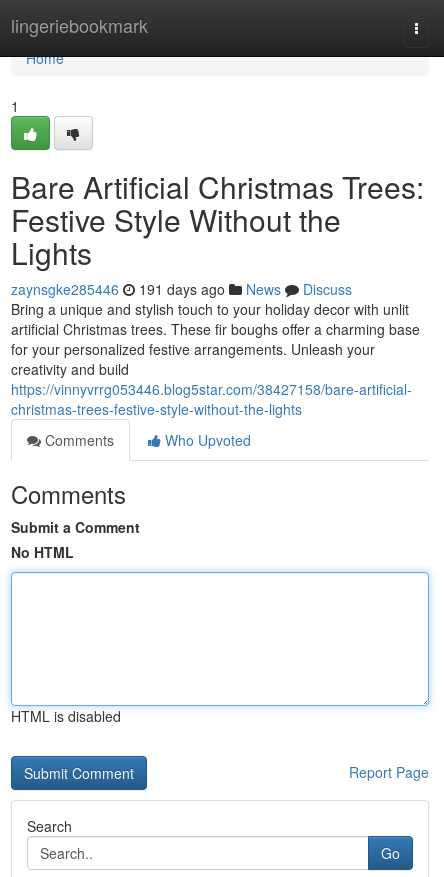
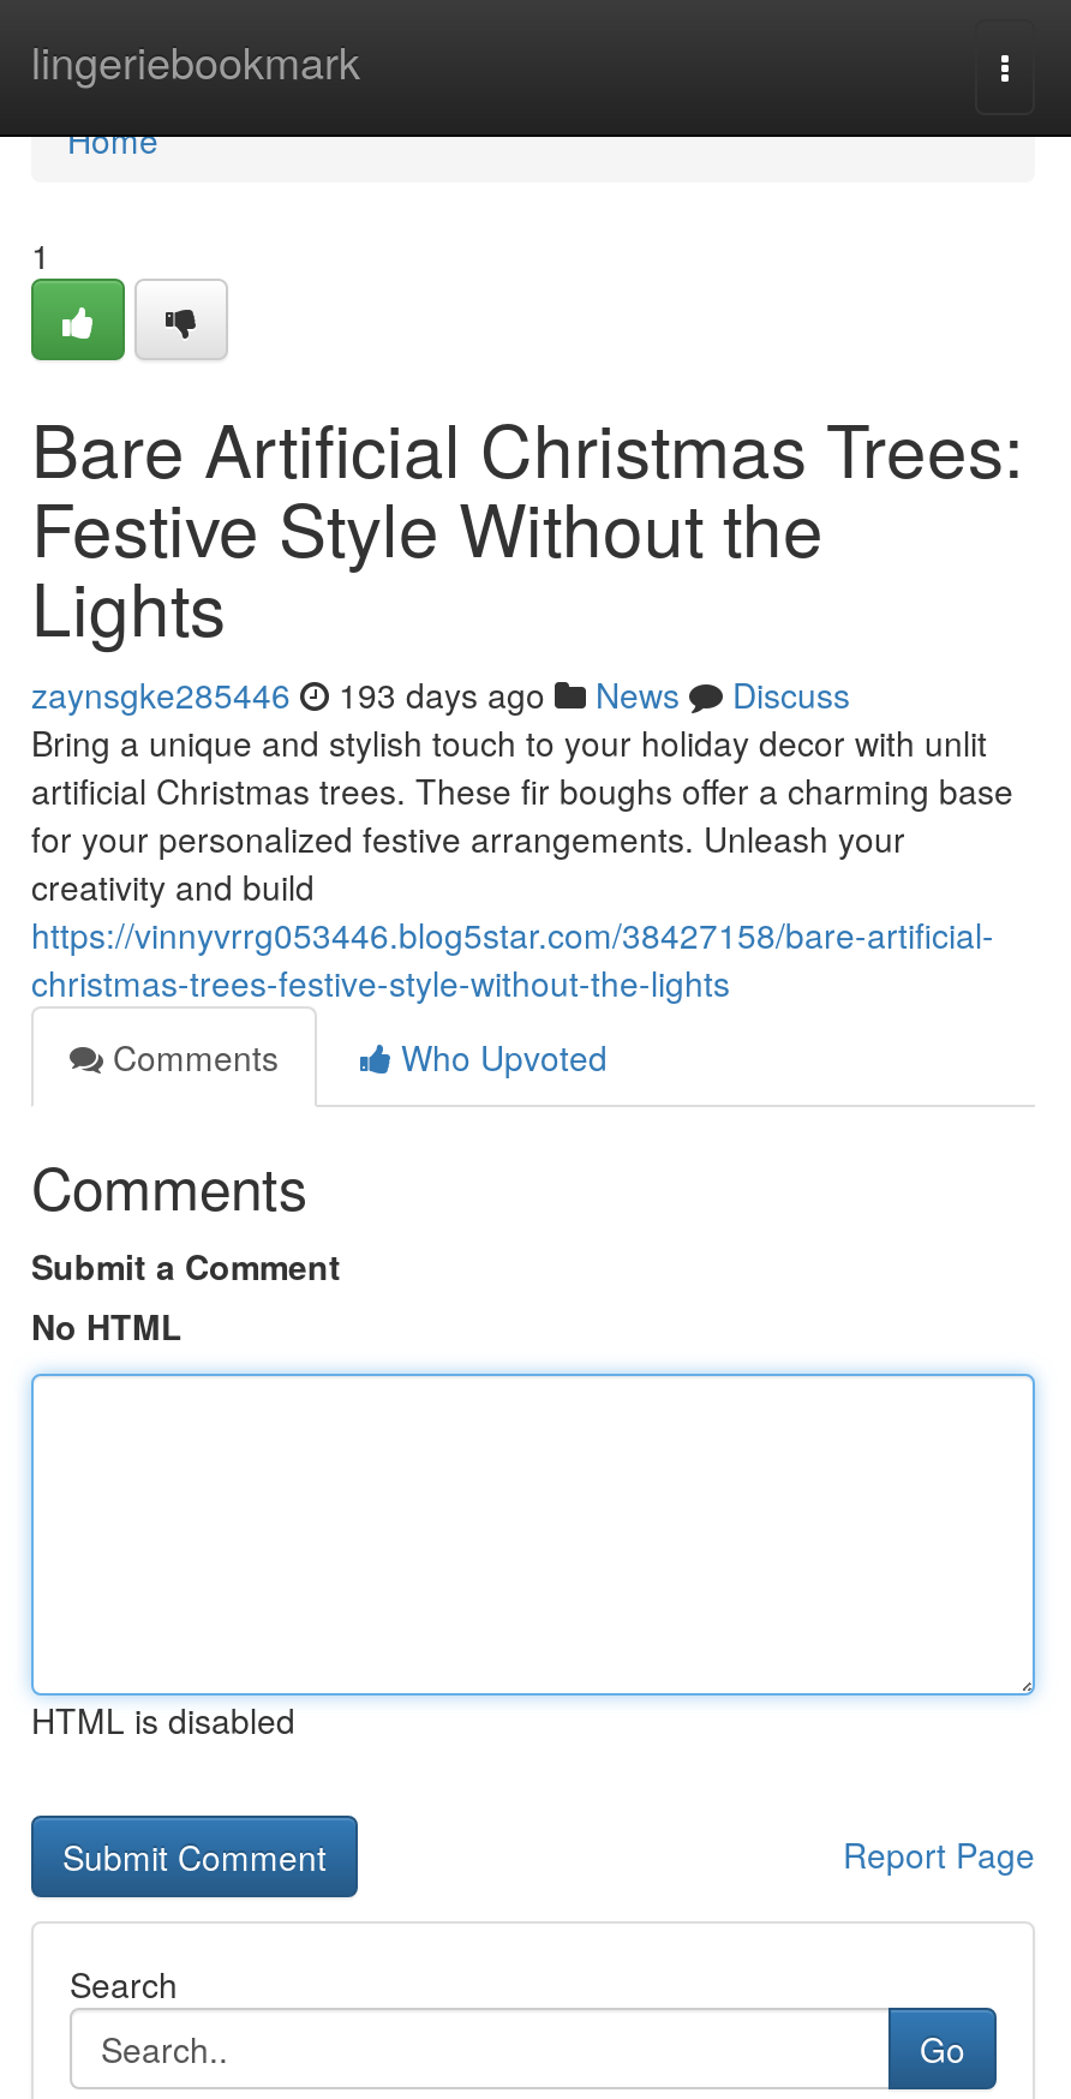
- zaynsgke285446 191 days ago News Discuss
+ zaynsgke285446 193 days ago News Discuss
